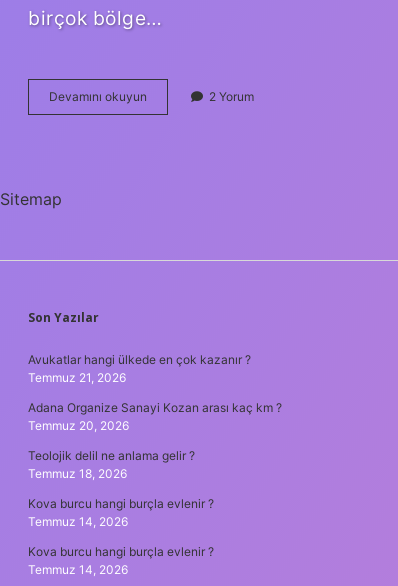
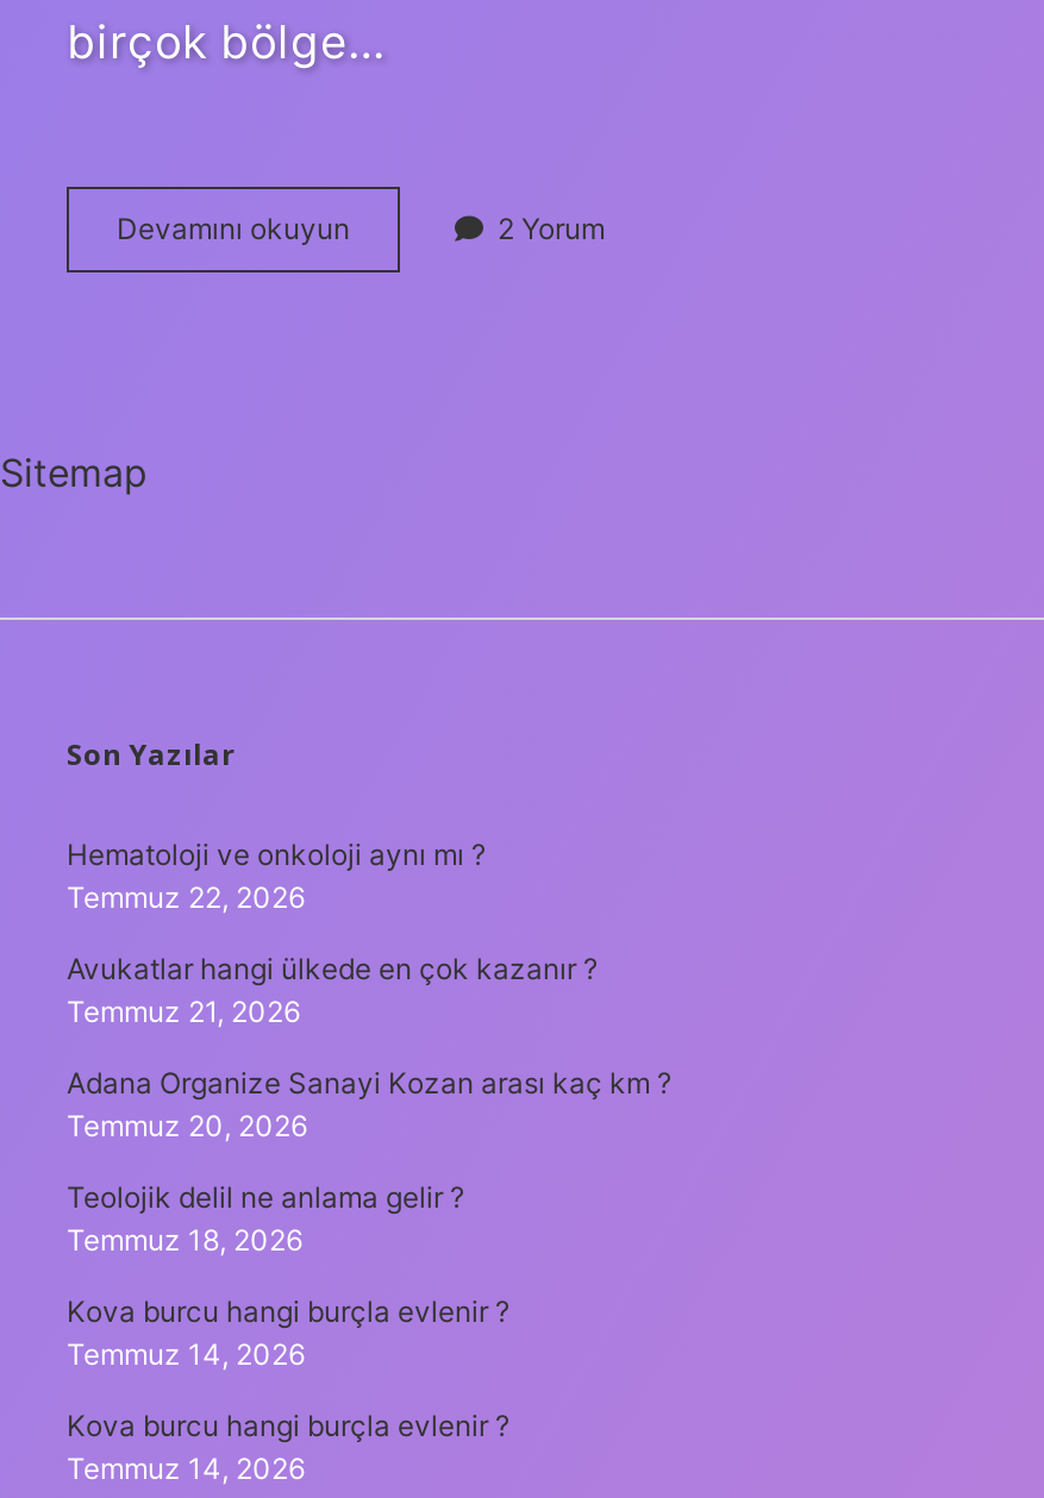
+ Hematoloji ve onkoloji aynı mı ?
+ Temmuz 22, 2026
